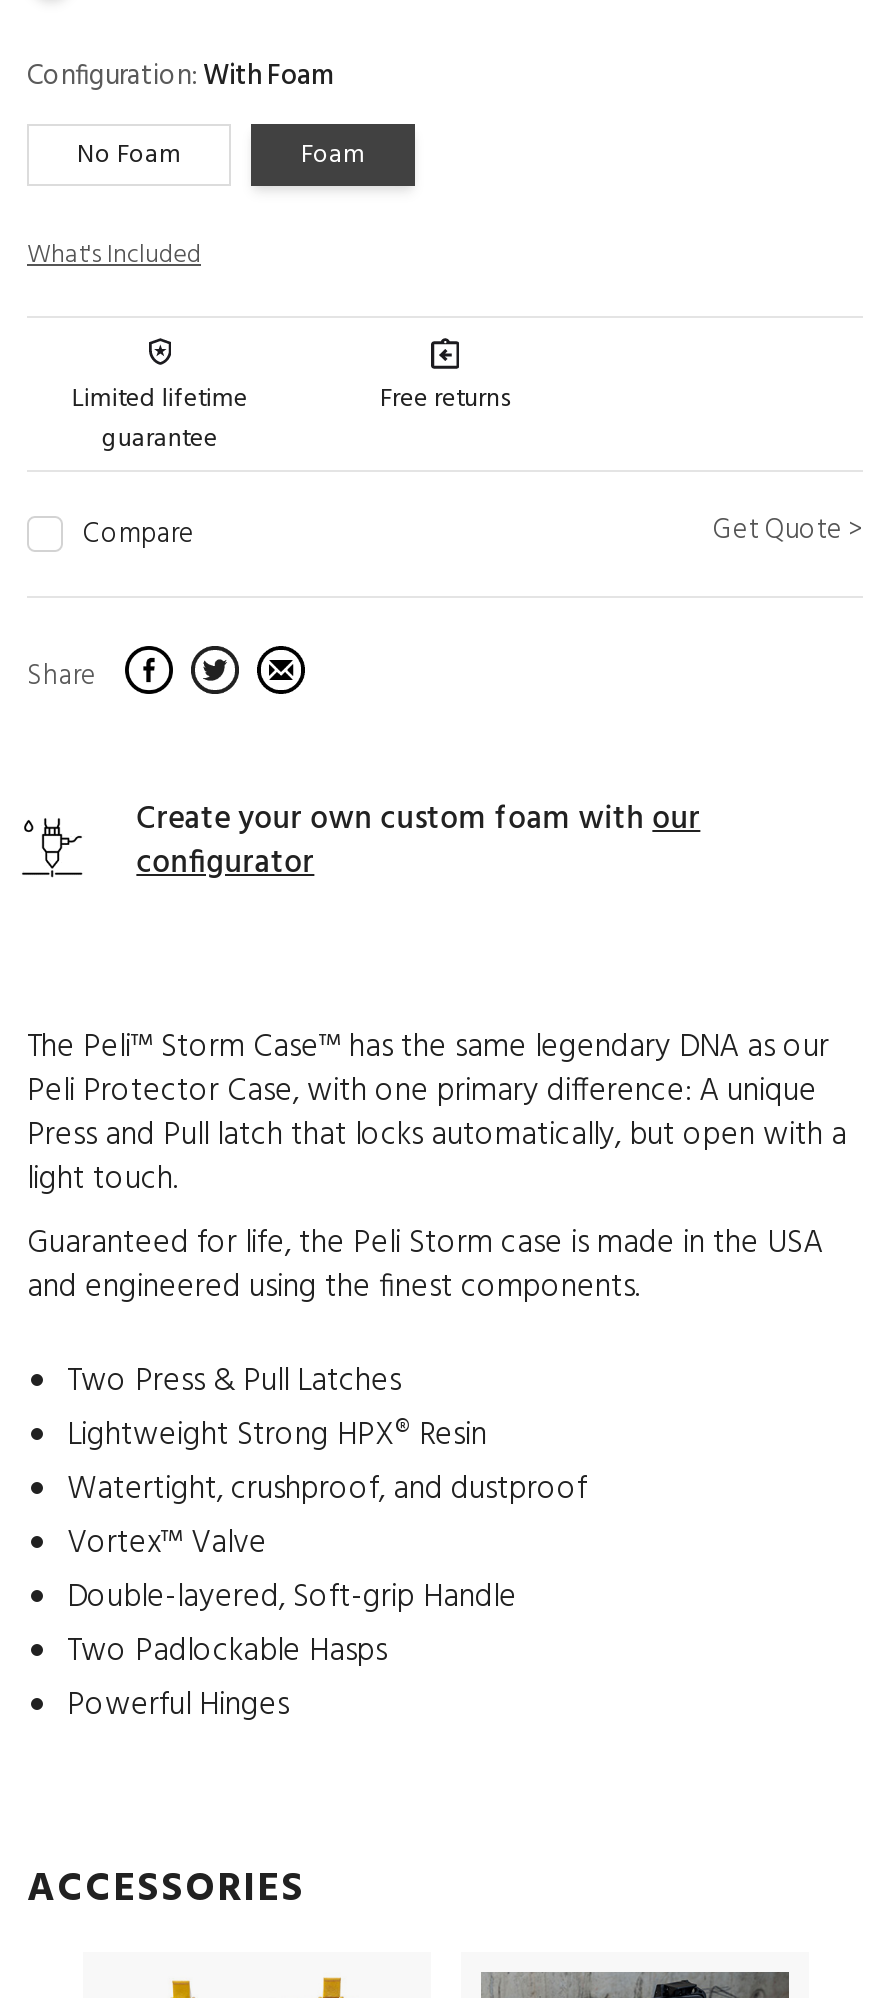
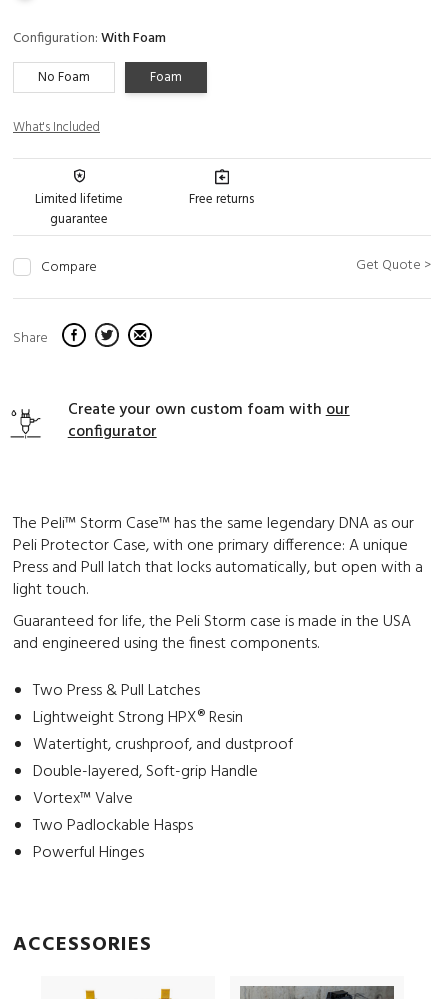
moved down: Vortex™ Valve

moved up: Double-layered, Soft-grip Handle
